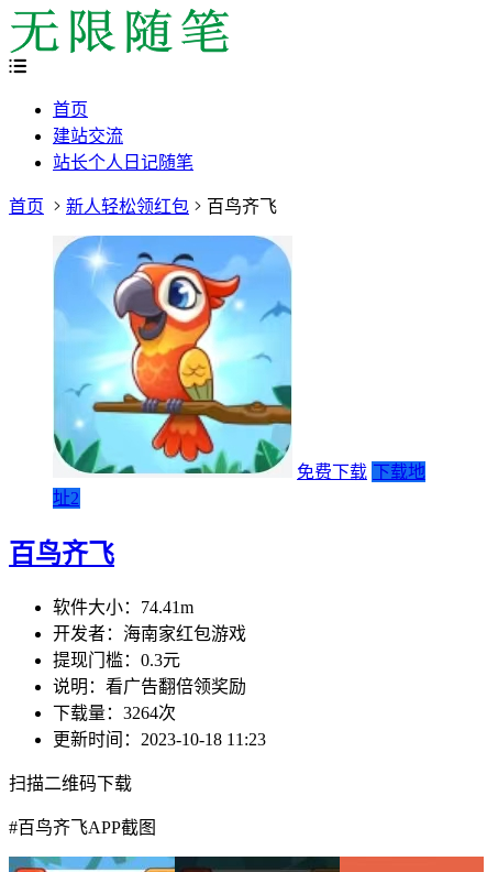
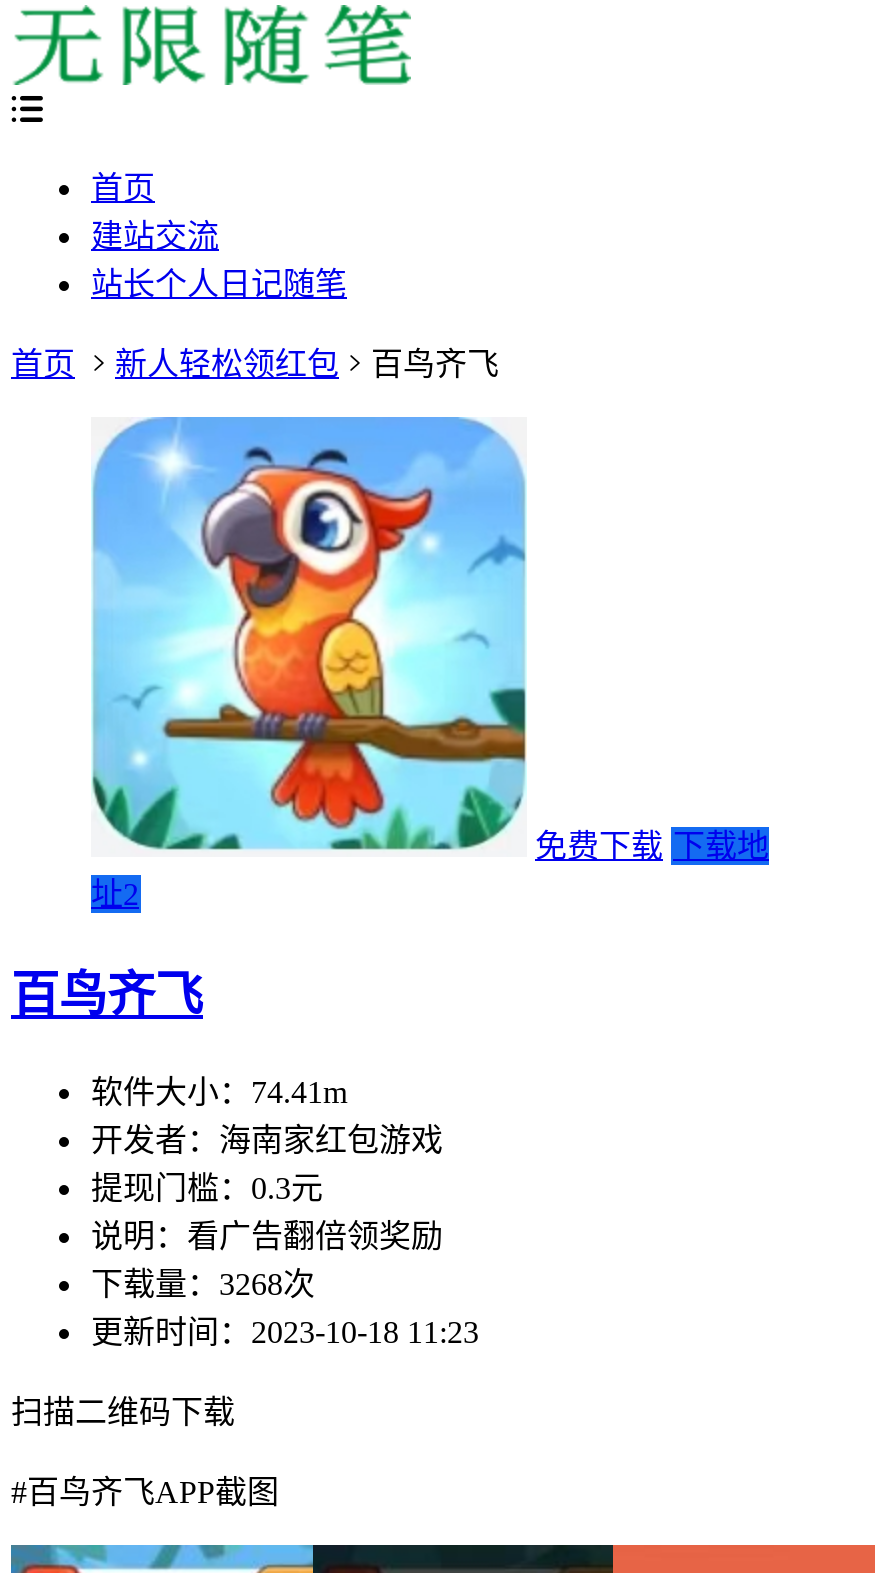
- 下载量：3264次
+ 下载量：3268次
